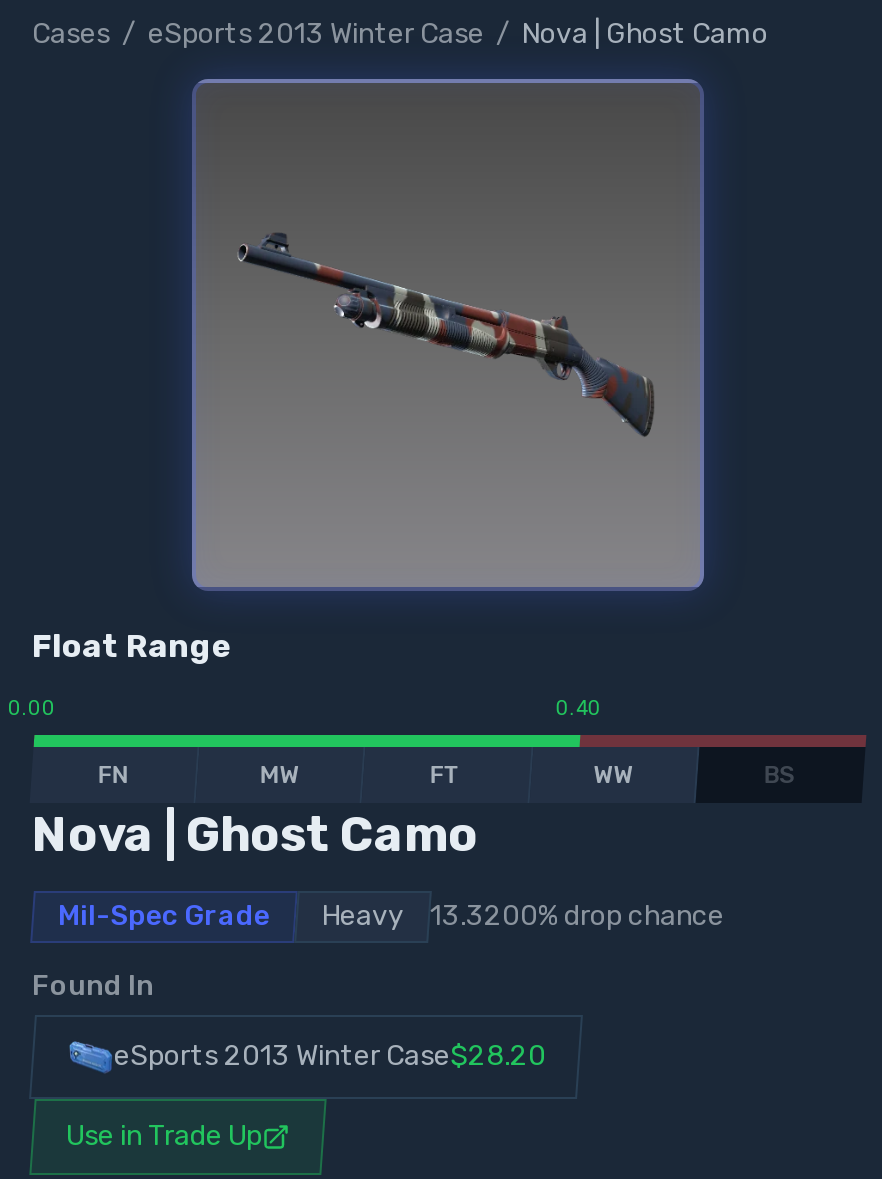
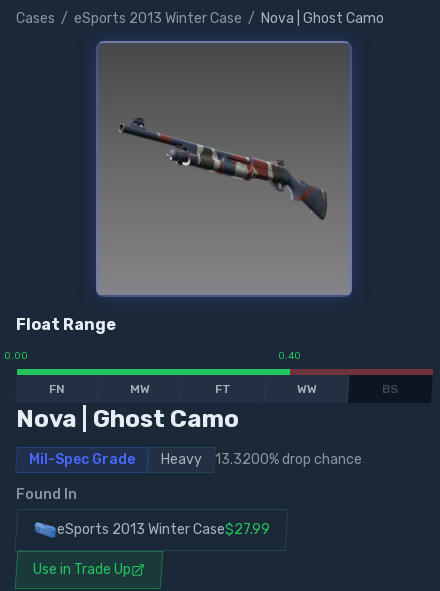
- eSports 2013 Winter Case$28.20
+ eSports 2013 Winter Case$27.99
